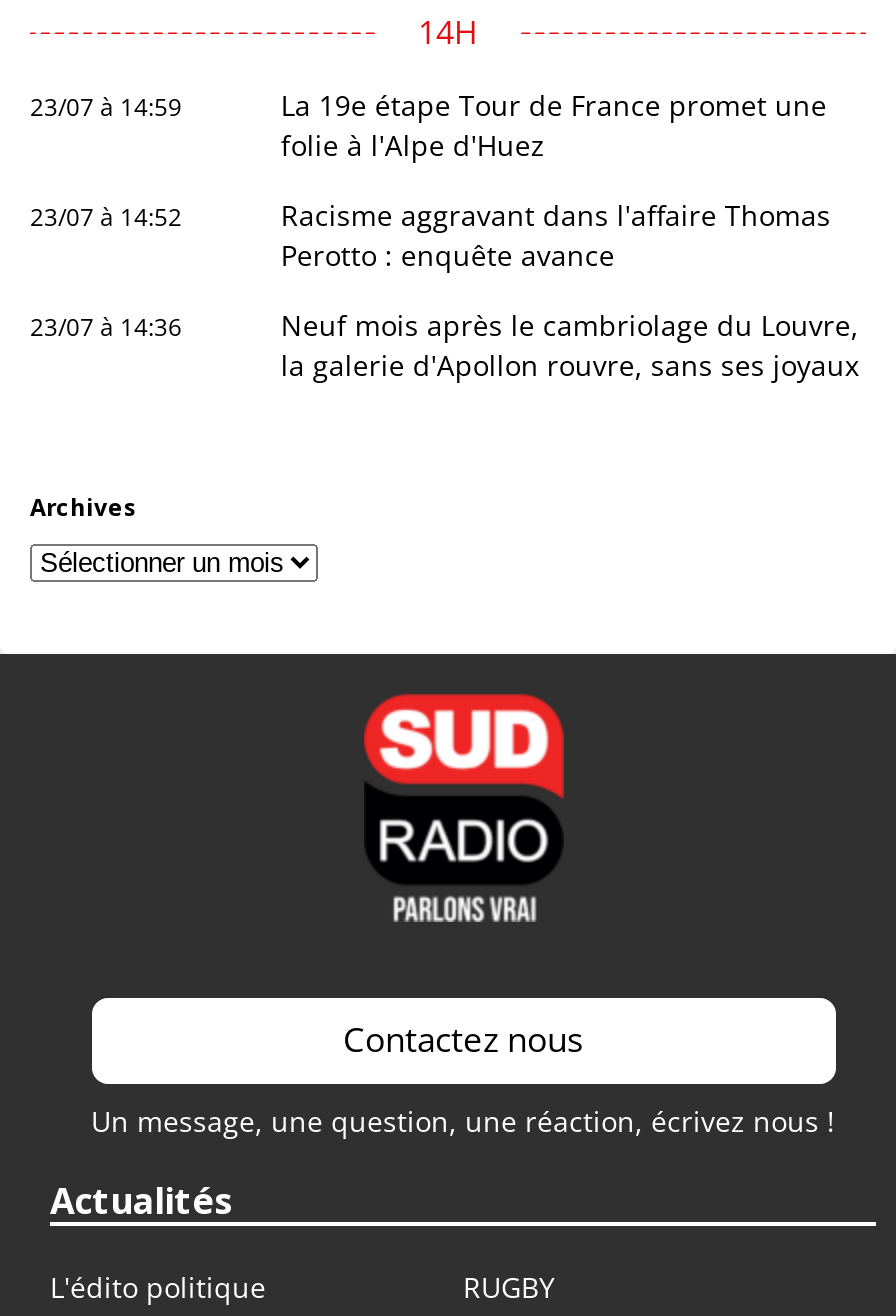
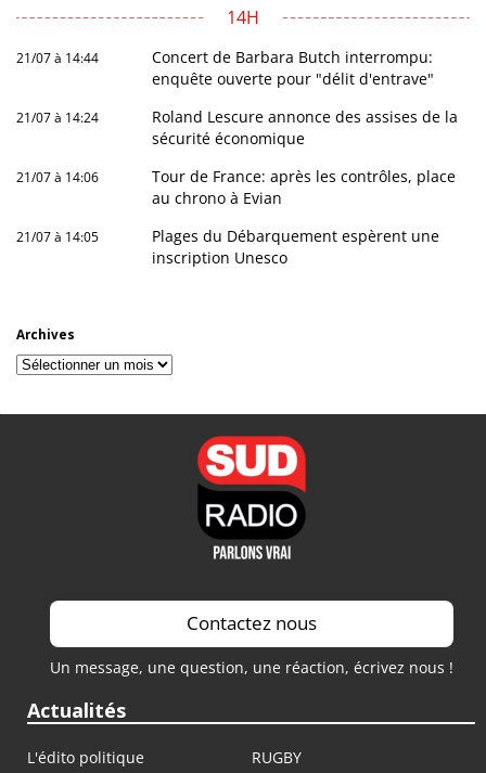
- 23/07 à 14:59
- La 19e étape Tour de France promet une
- folie à l'Alpe d'Huez
- 23/07 à 14:52
- Racisme aggravant dans l'affaire Thomas
- Perotto : enquête avance
- 23/07 à 14:36
- Neuf mois après le cambriolage du Louvre,
- la galerie d'Apollon rouvre, sans ses joyaux
+ 21/07 à 14:44
+ Concert de Barbara Butch interrompu:
+ enquête ouverte pour "délit d'entrave"
+ 21/07 à 14:24
+ Roland Lescure annonce des assises de la
+ sécurité économique
+ 21/07 à 14:06
+ Tour de France: après les contrôles, place
+ au chrono à Evian
+ 21/07 à 14:05
+ Plages du Débarquement espèrent une
+ inscription Unesco
